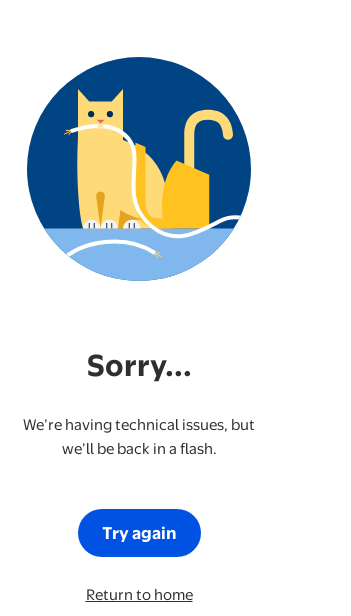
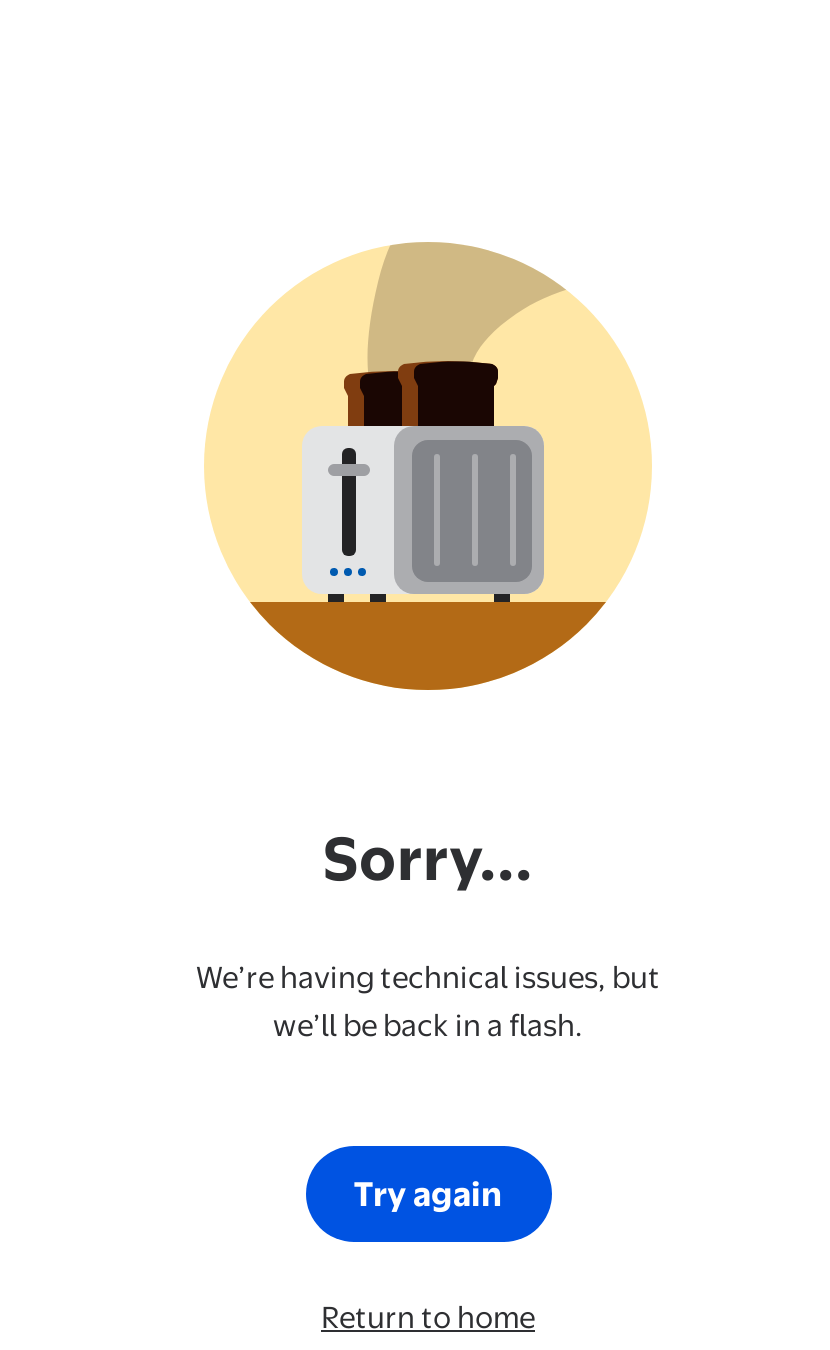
- [image]
+ [image]
